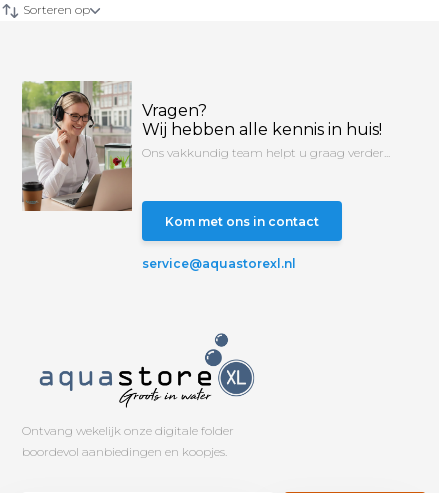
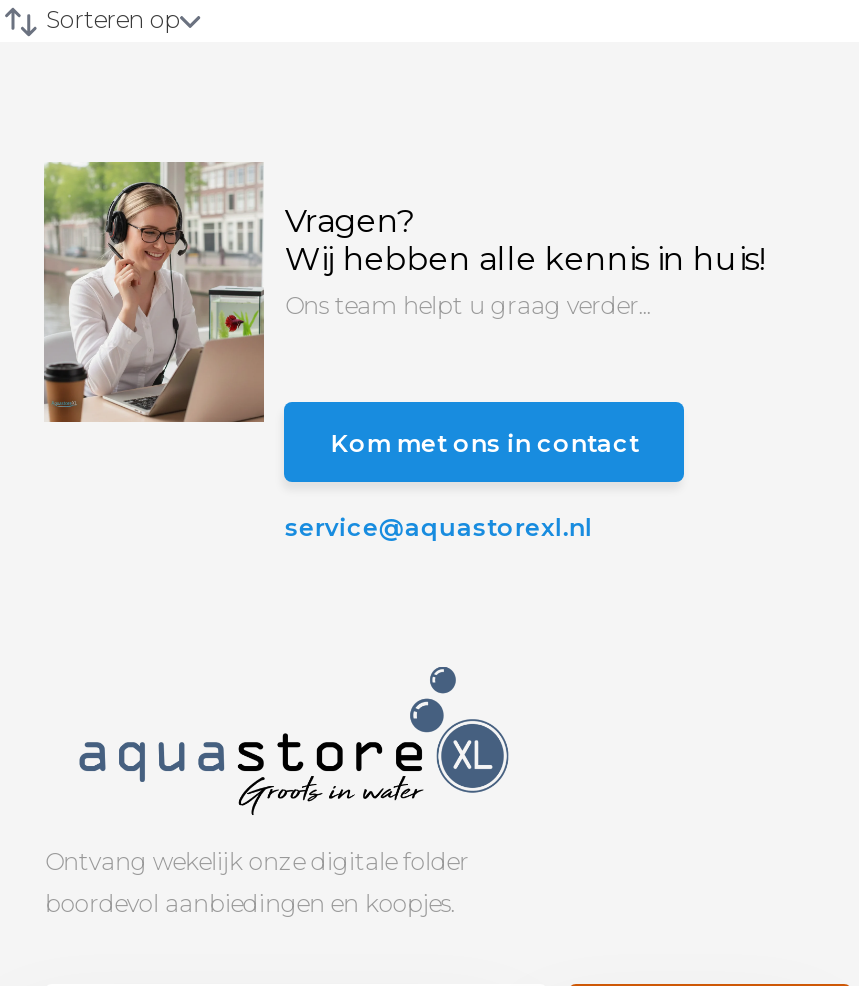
- Ons vakkundig team helpt u graag verder...
+ Ons team helpt u graag verder...
